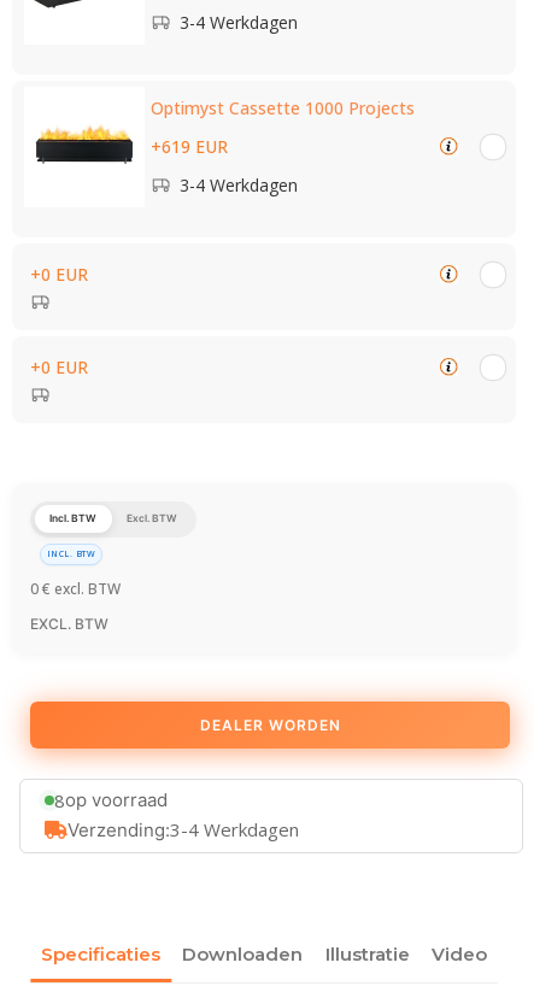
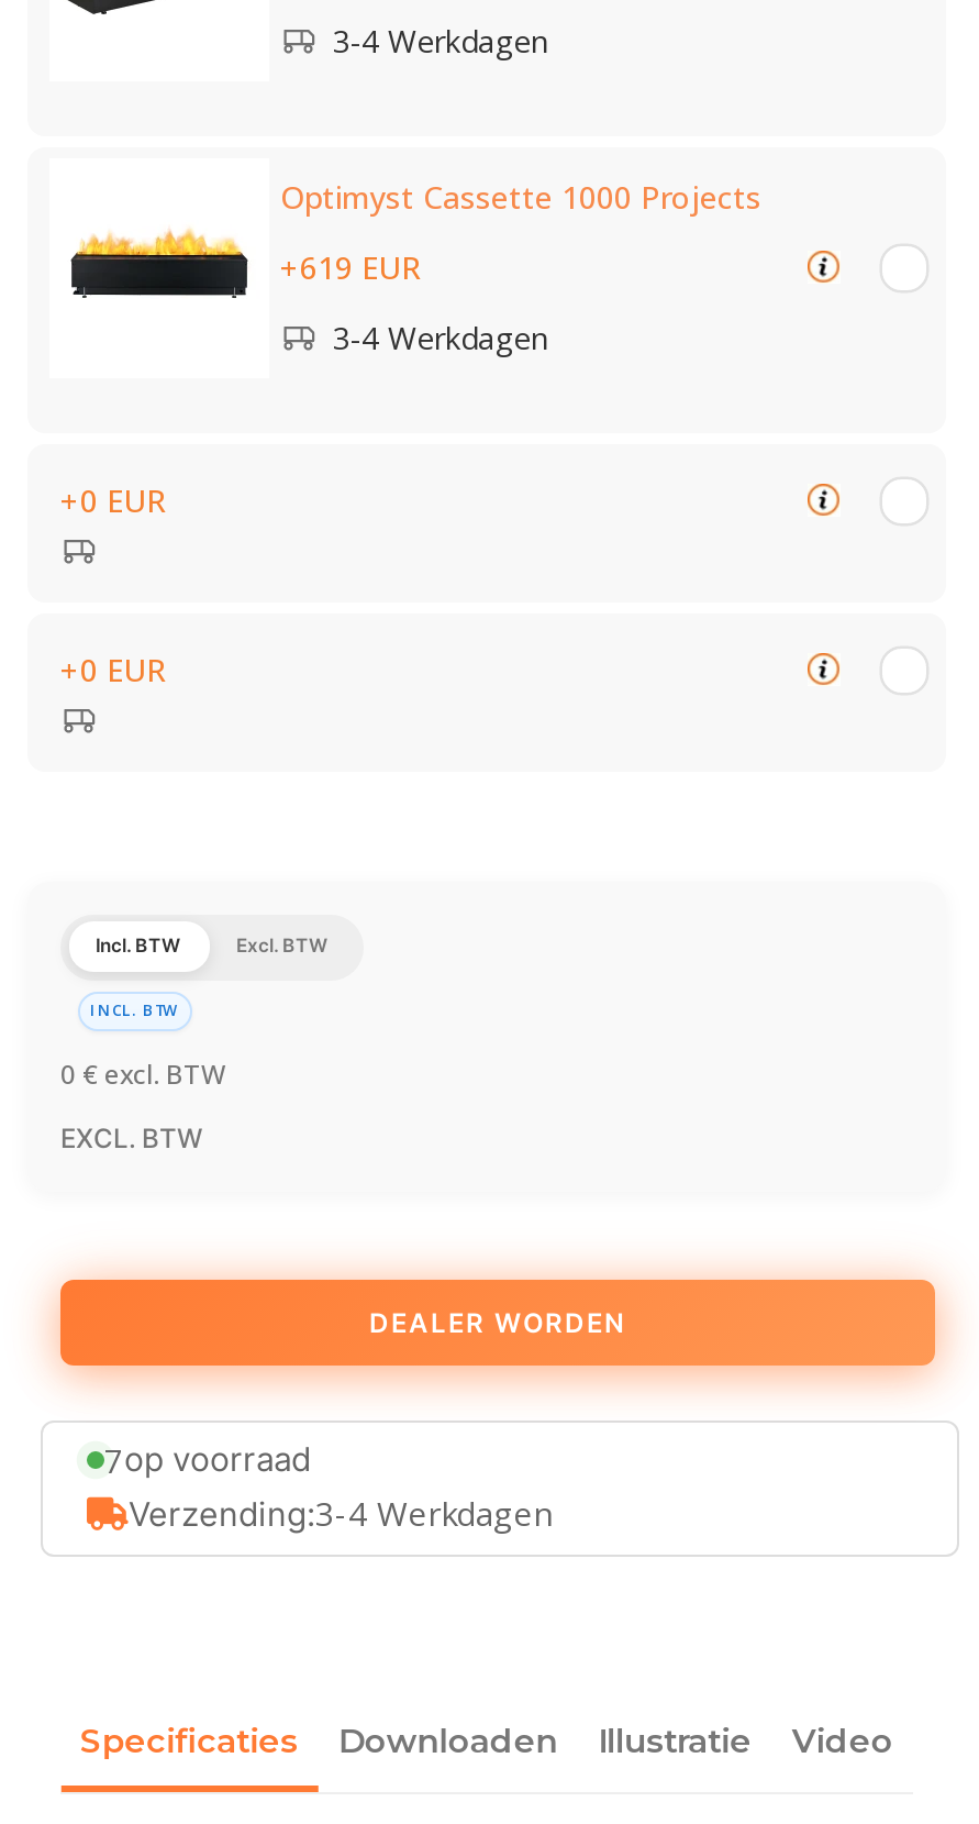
- 8op voorraad
+ 7op voorraad
